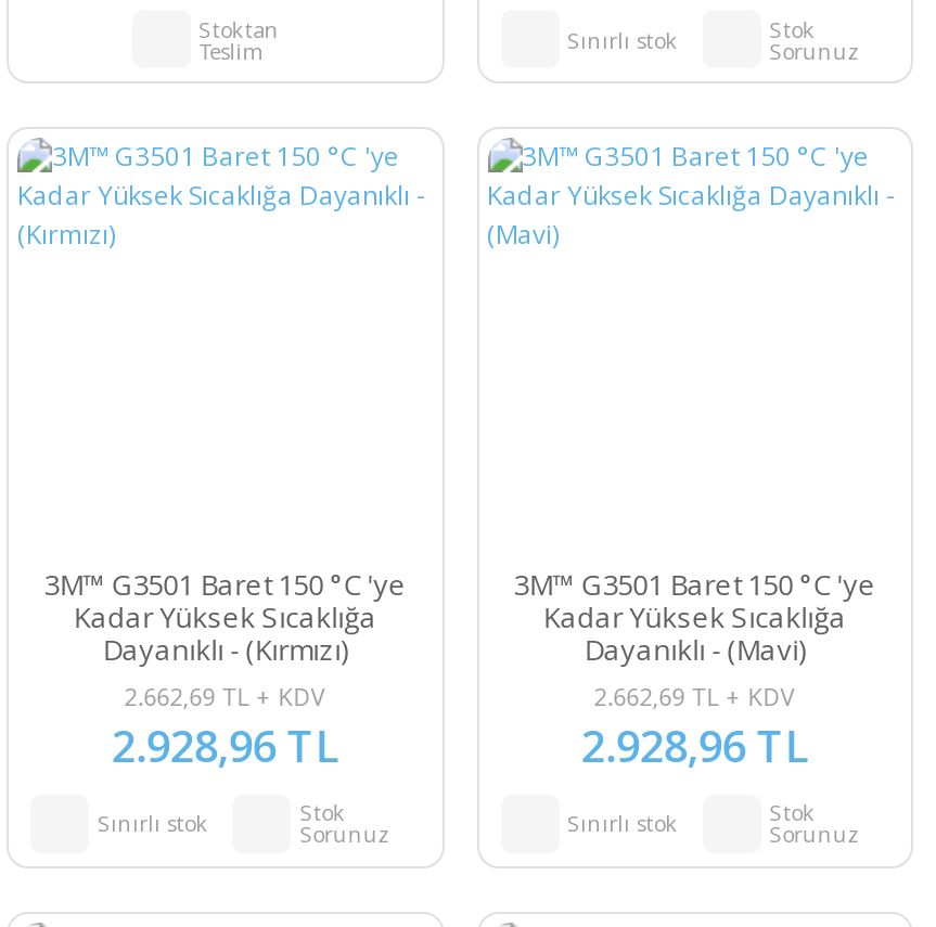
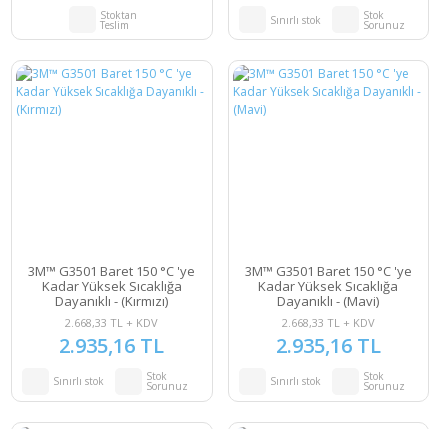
- 2.662,69 TL + KDV
+ 2.668,33 TL + KDV

- 2.662,69 TL + KDV
+ 2.668,33 TL + KDV

- 2.928,96 TL
+ 2.935,16 TL

- 2.928,96 TL
+ 2.935,16 TL
